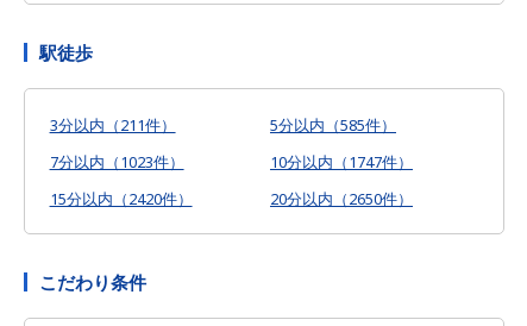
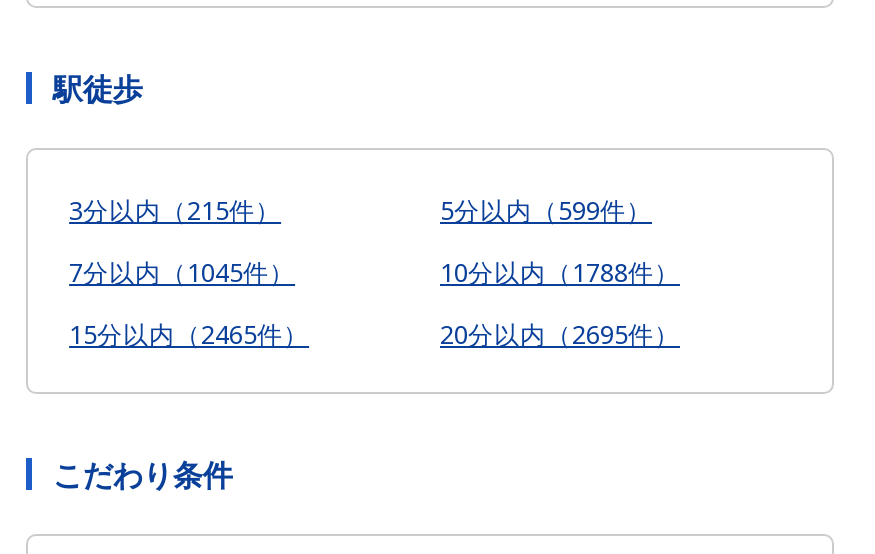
- 3分以内（211件）
+ 3分以内（215件）

- 5分以内（585件）
+ 5分以内（599件）

- 7分以内（1023件）
+ 7分以内（1045件）

- 10分以内（1747件）
+ 10分以内（1788件）

- 15分以内（2420件）
+ 15分以内（2465件）

- 20分以内（2650件）
+ 20分以内（2695件）
